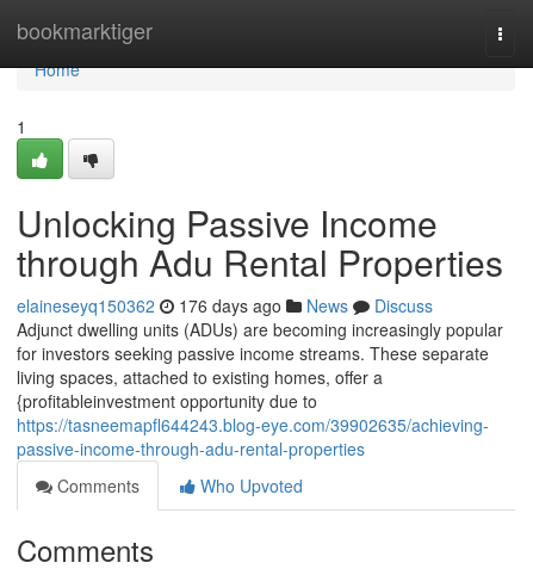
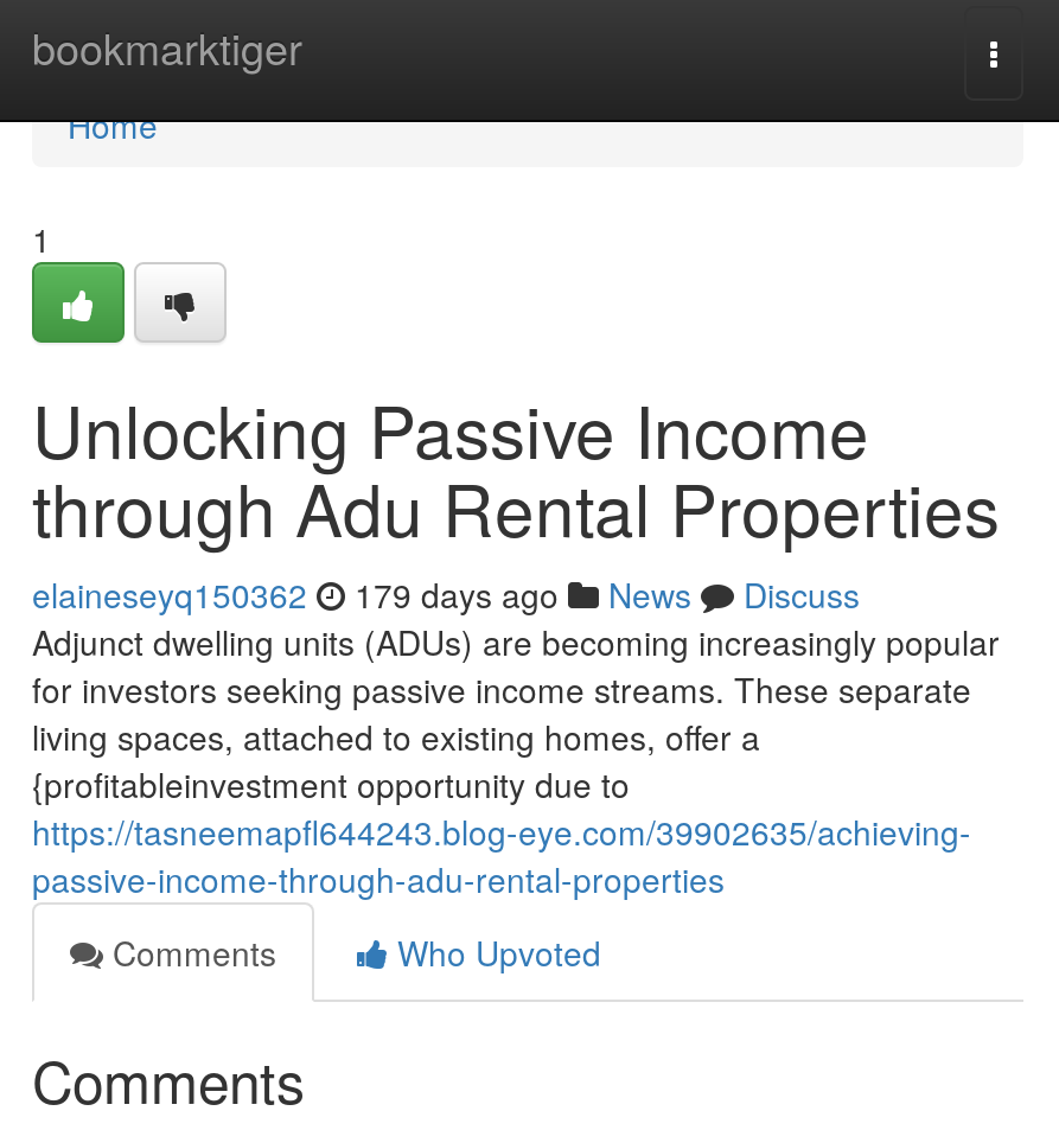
- elaineseyq150362 176 days ago News Discuss
+ elaineseyq150362 179 days ago News Discuss
